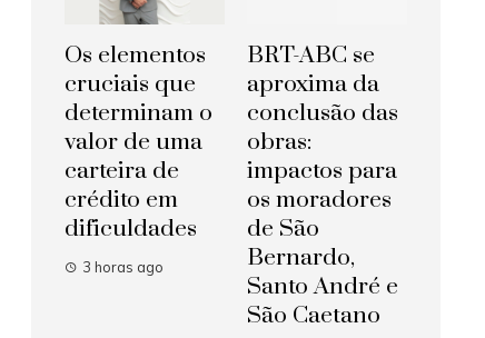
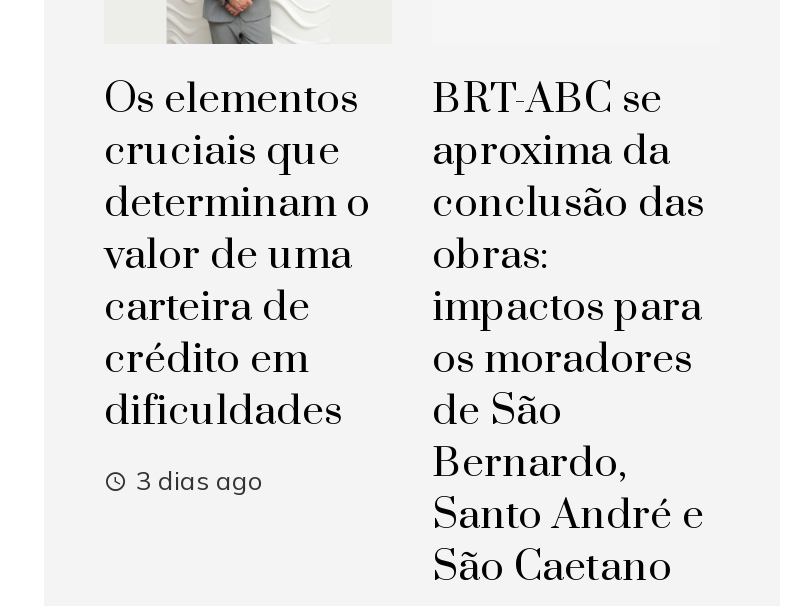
- 3 horas ago
+ 3 dias ago
